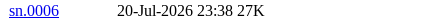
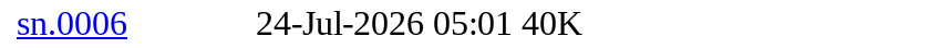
- 20-Jul-2026 23:38 27K
+ 24-Jul-2026 05:01 40K
